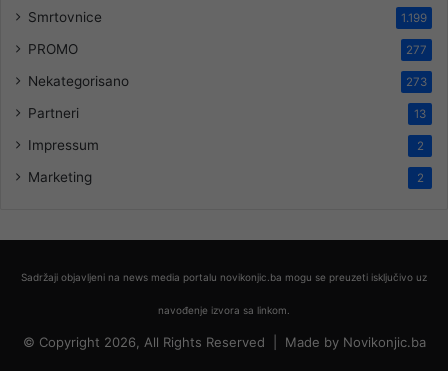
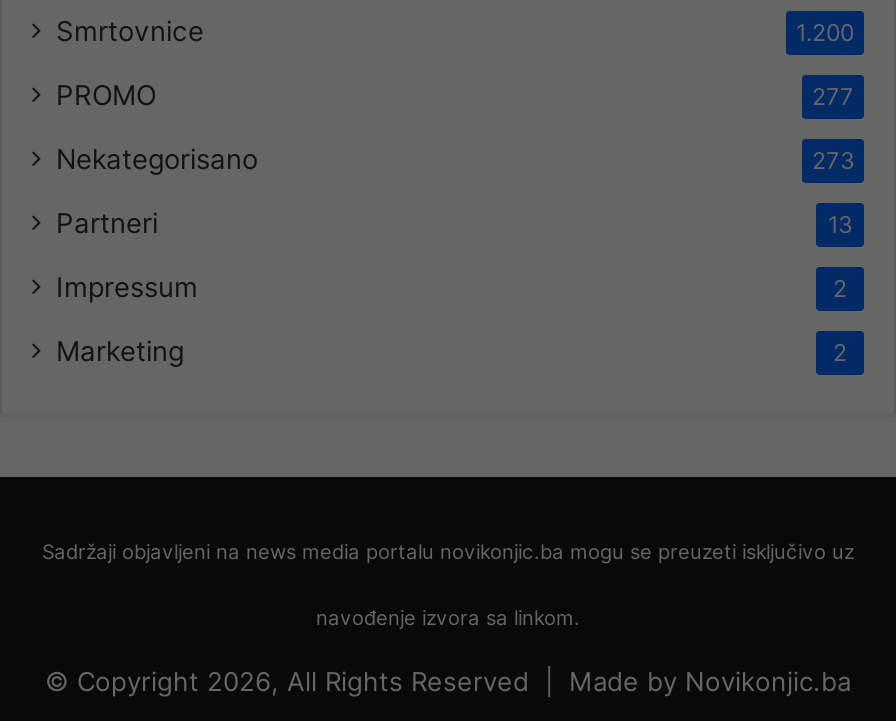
- 1.199
+ 1.200
